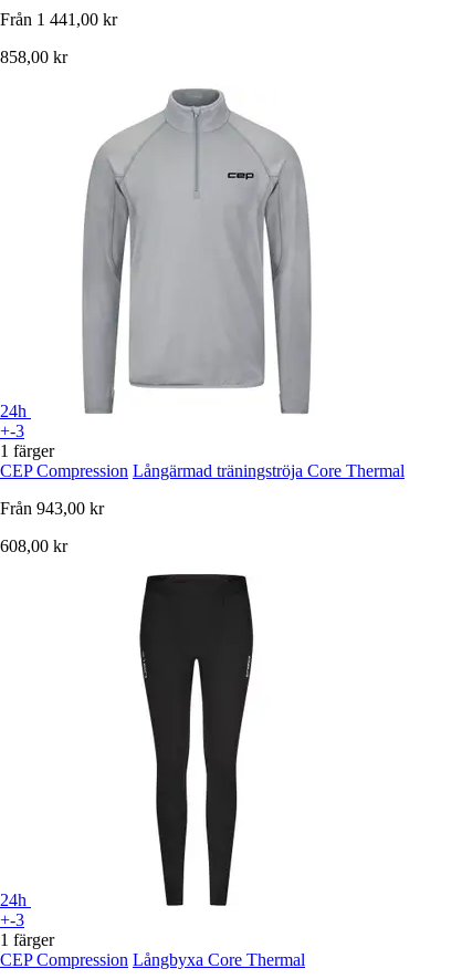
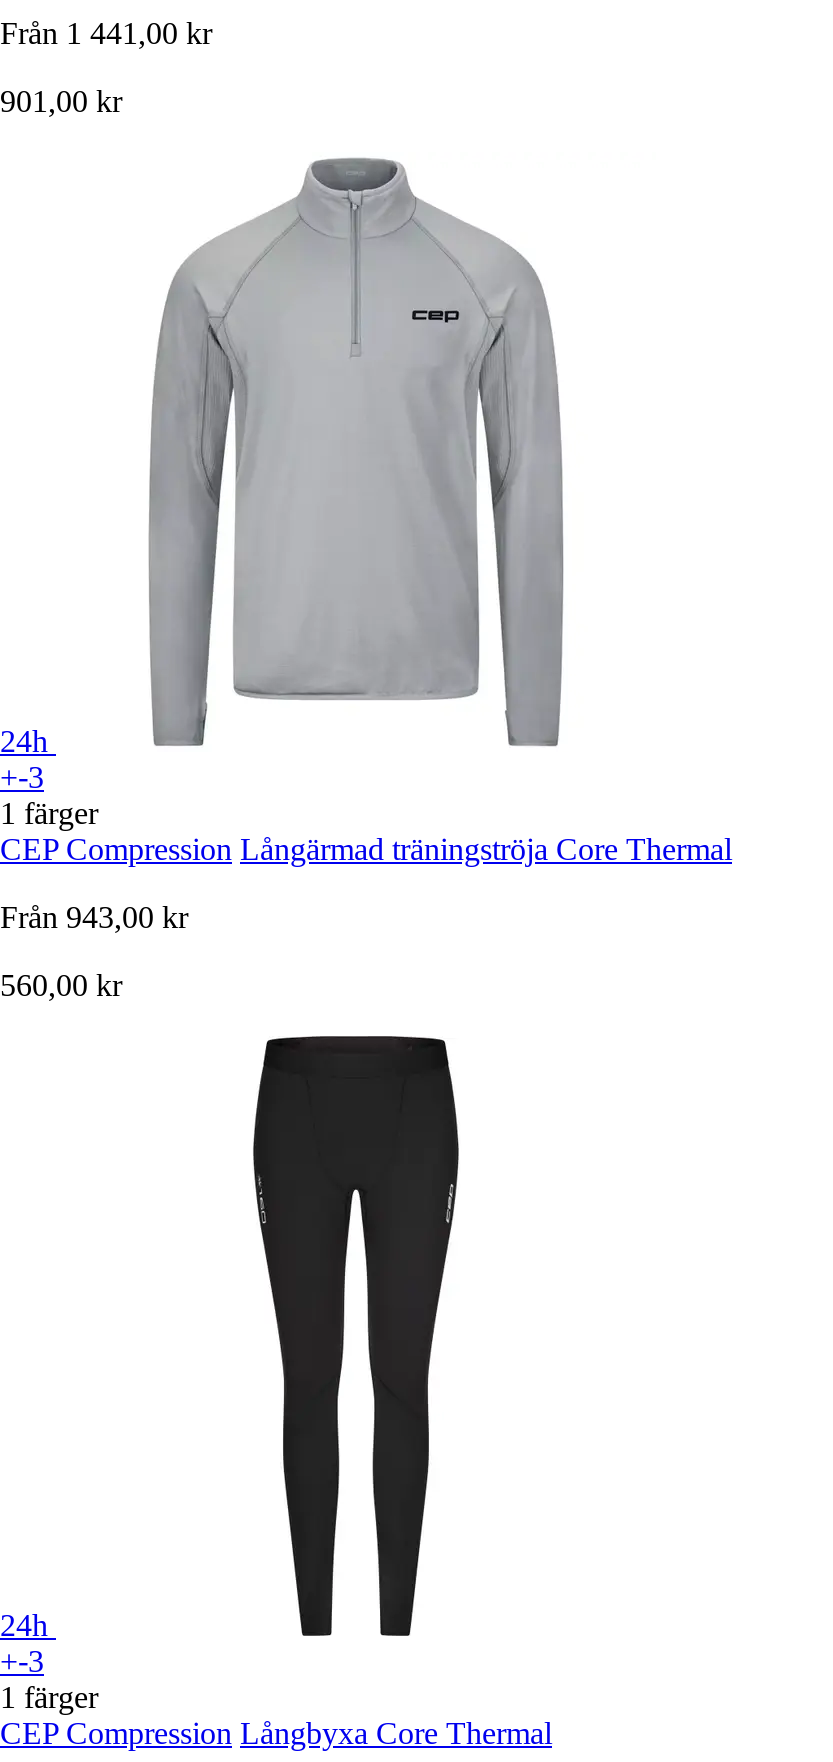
- 858,00 kr
+ 901,00 kr

- 608,00 kr
+ 560,00 kr
